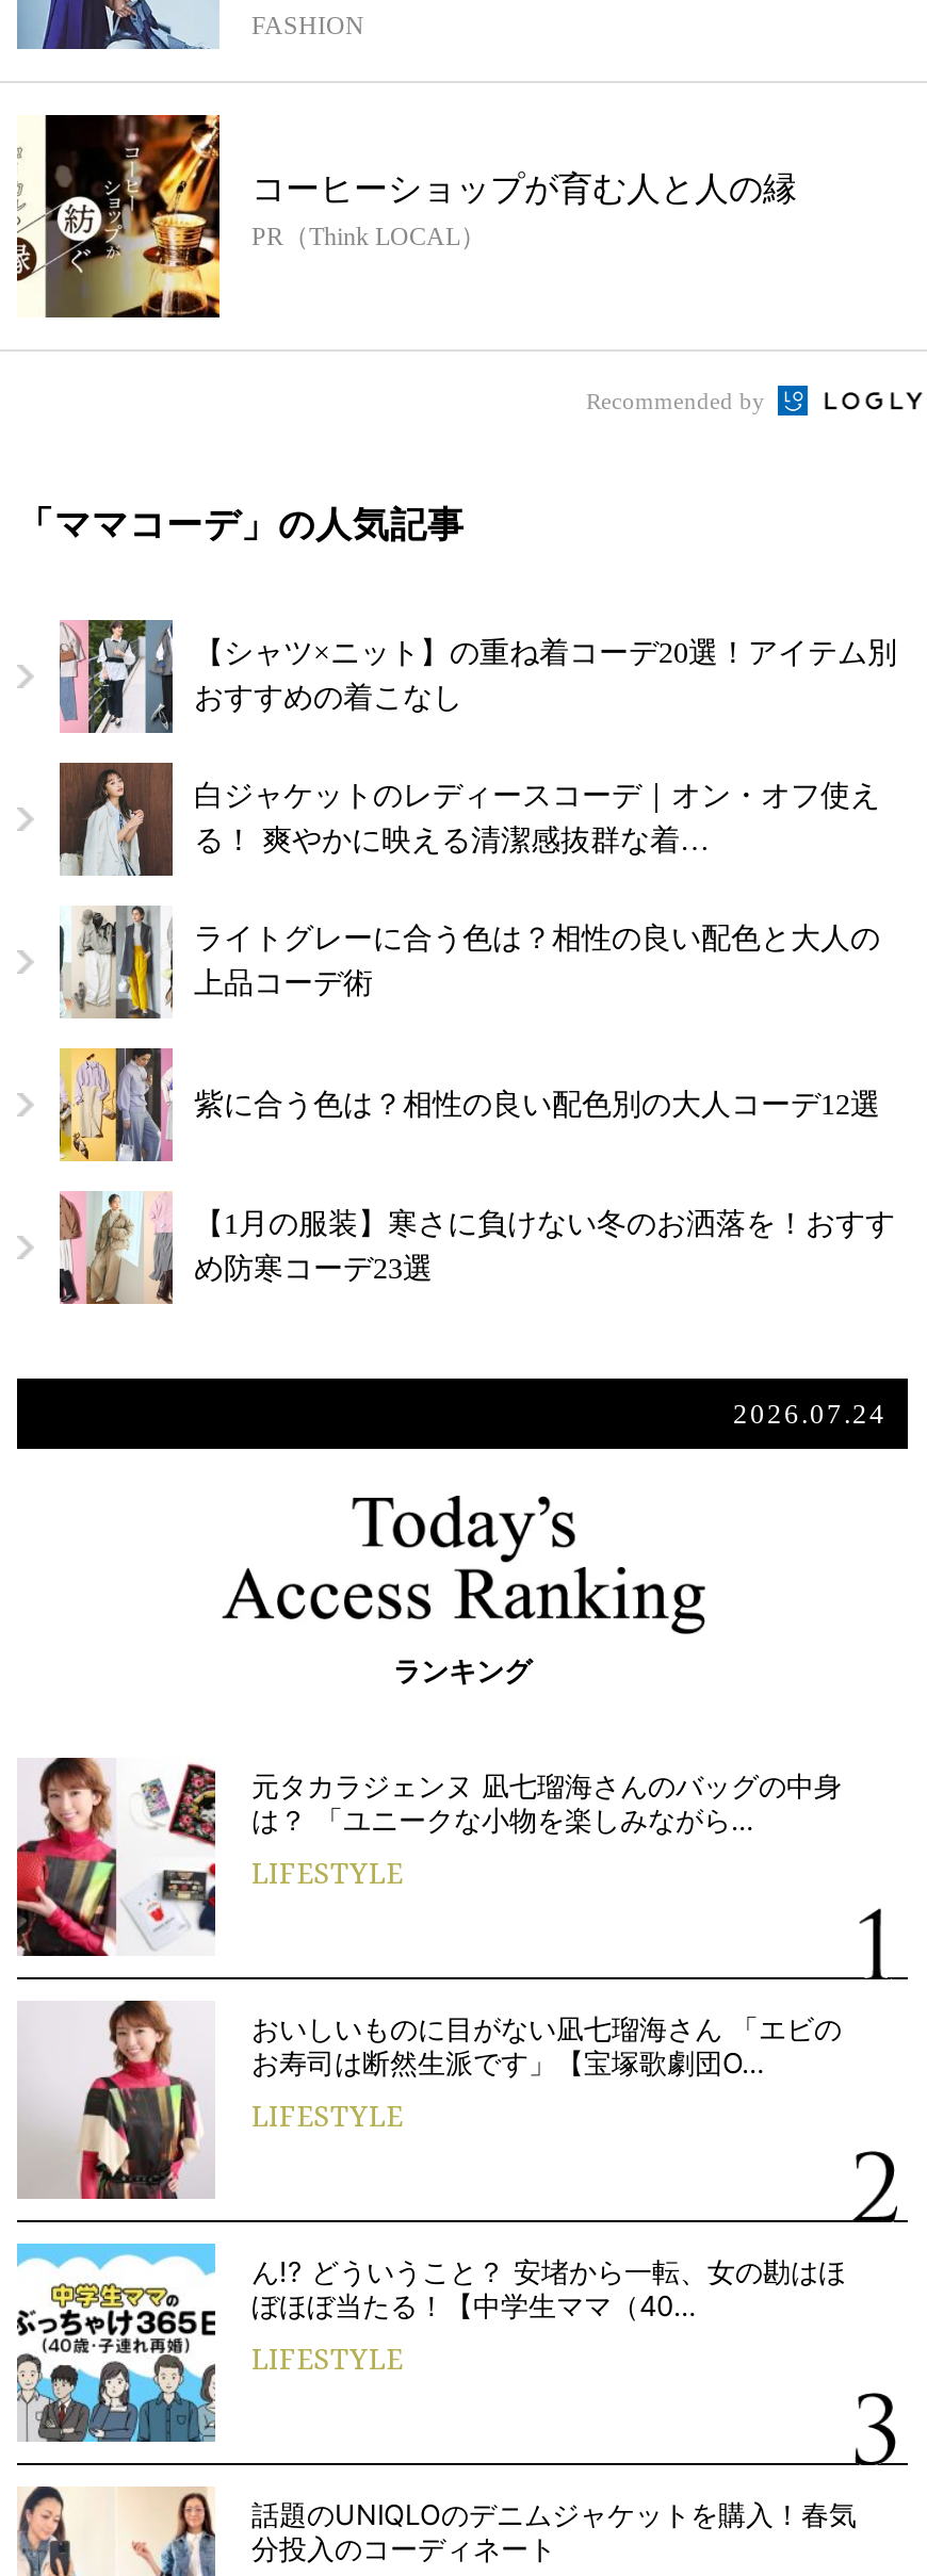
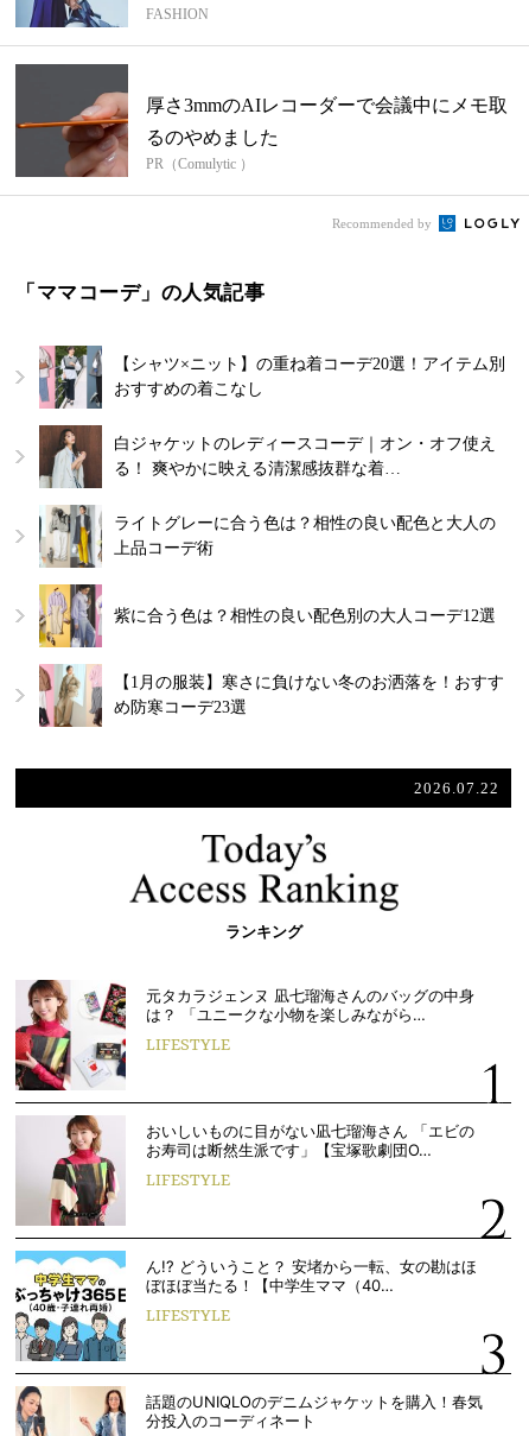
- [image]
- コーヒーショップが育む人と人の縁
- PR（Think LOCAL）
+ [image]
+ 厚さ3mmのAIレコーダーで会議中にメモ取
+ るのやめました
+ PR（Comulytic ）

- 2026.07.24
+ 2026.07.22
